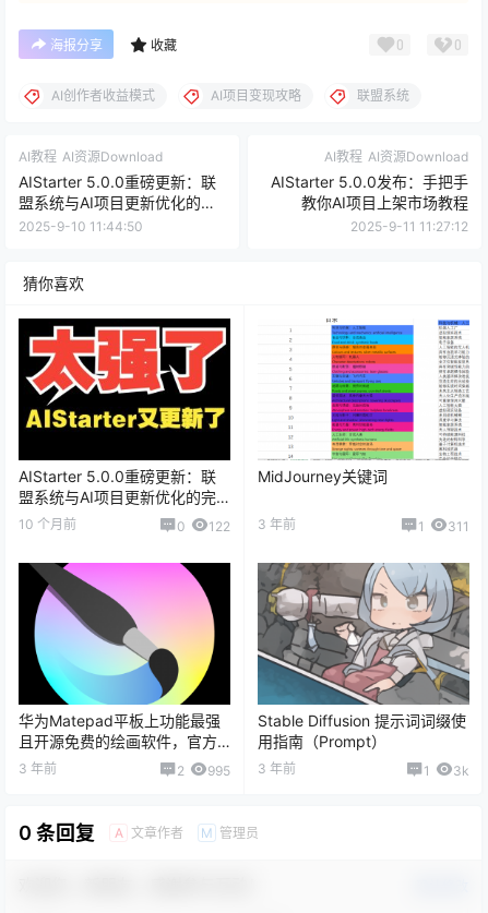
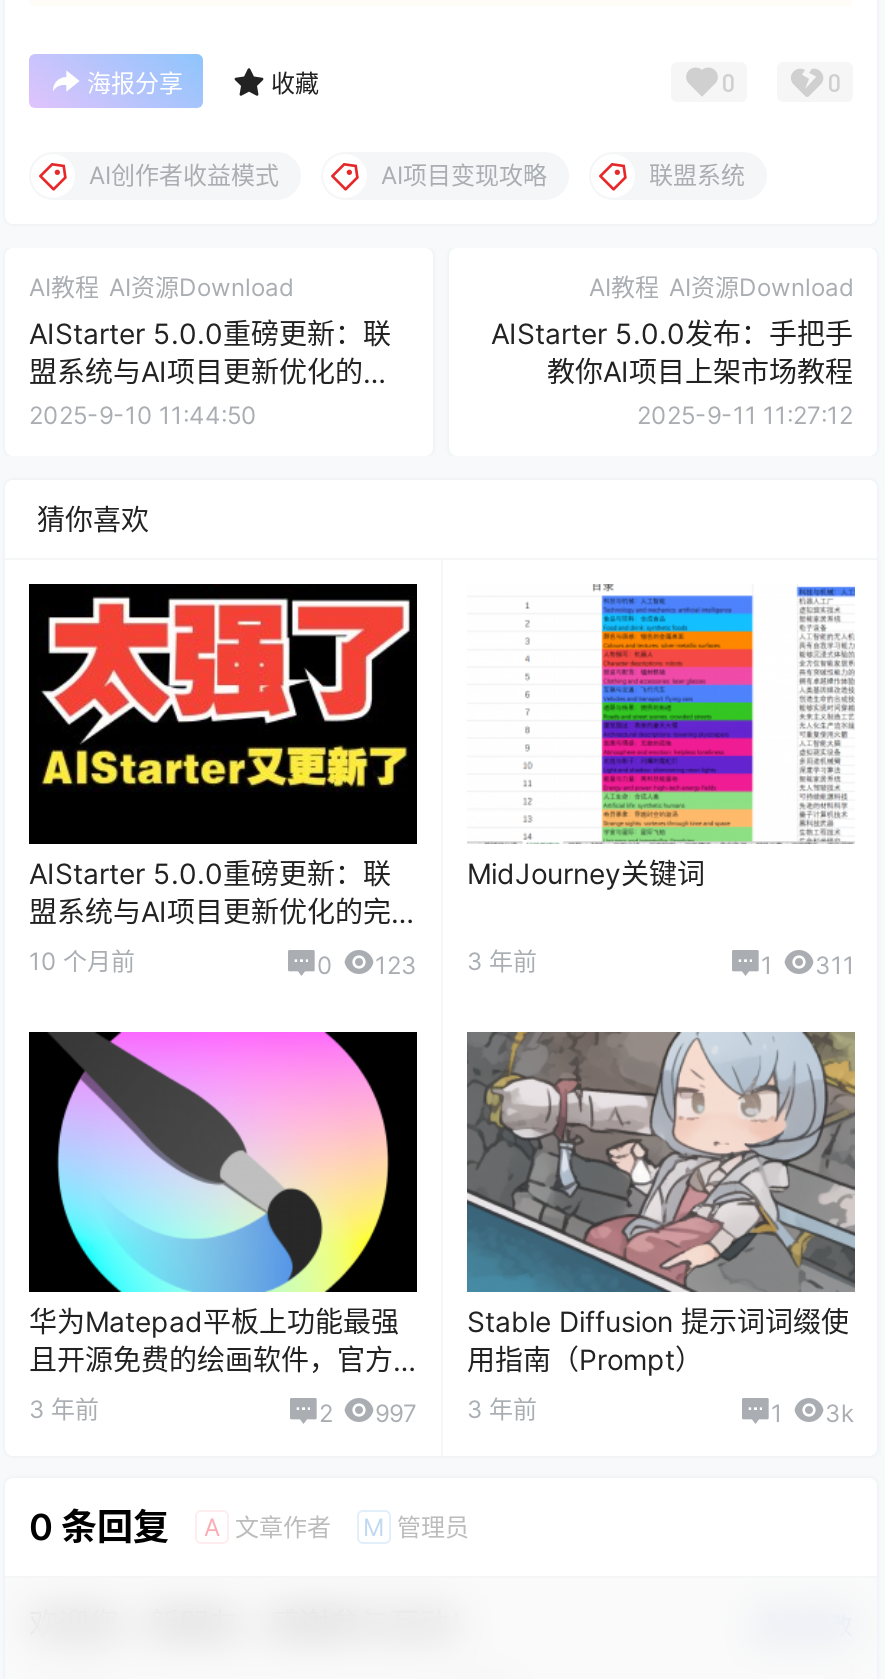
- 122
+ 123

- 995
+ 997
